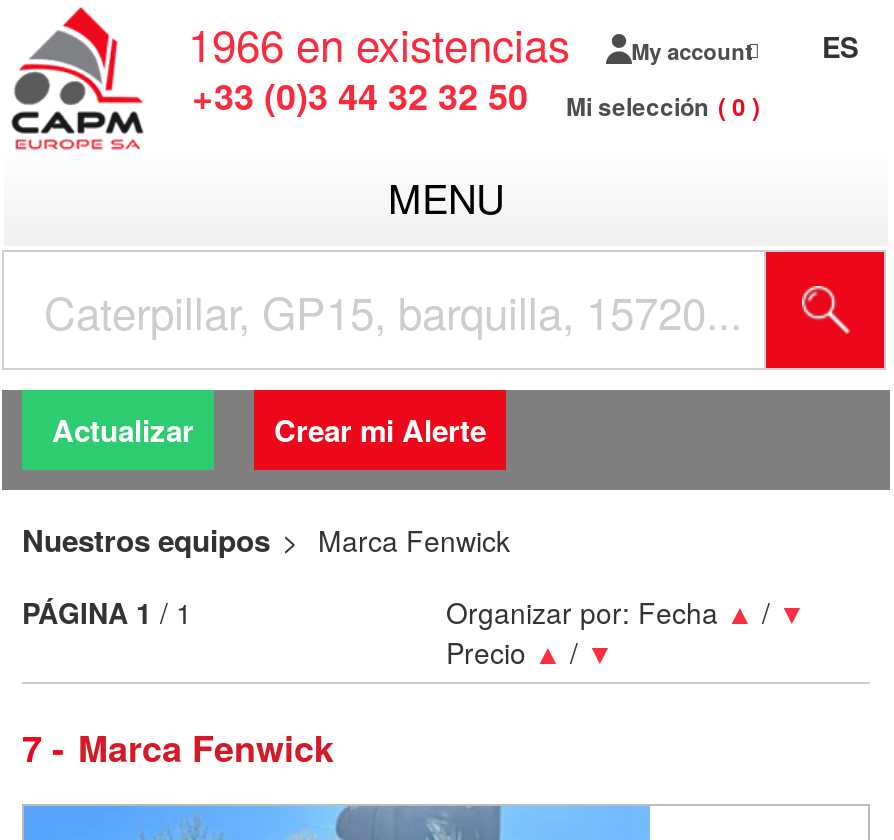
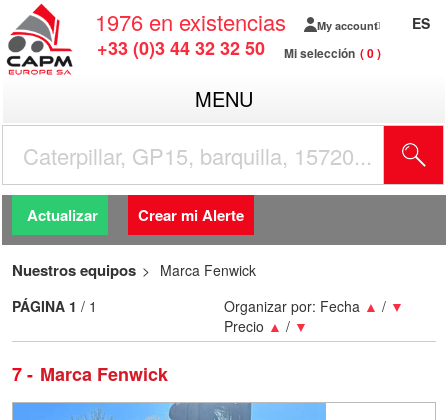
- 1966 en existencias
+ 1976 en existencias
